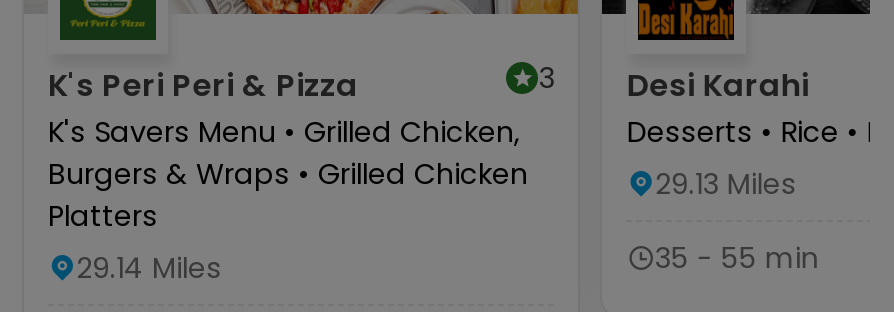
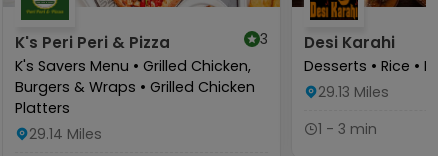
- 35 - 55 min
+ 1 - 3 min
